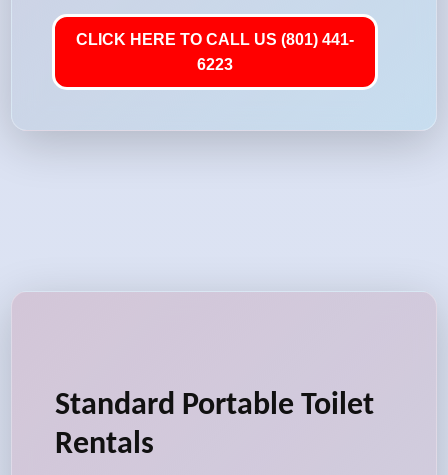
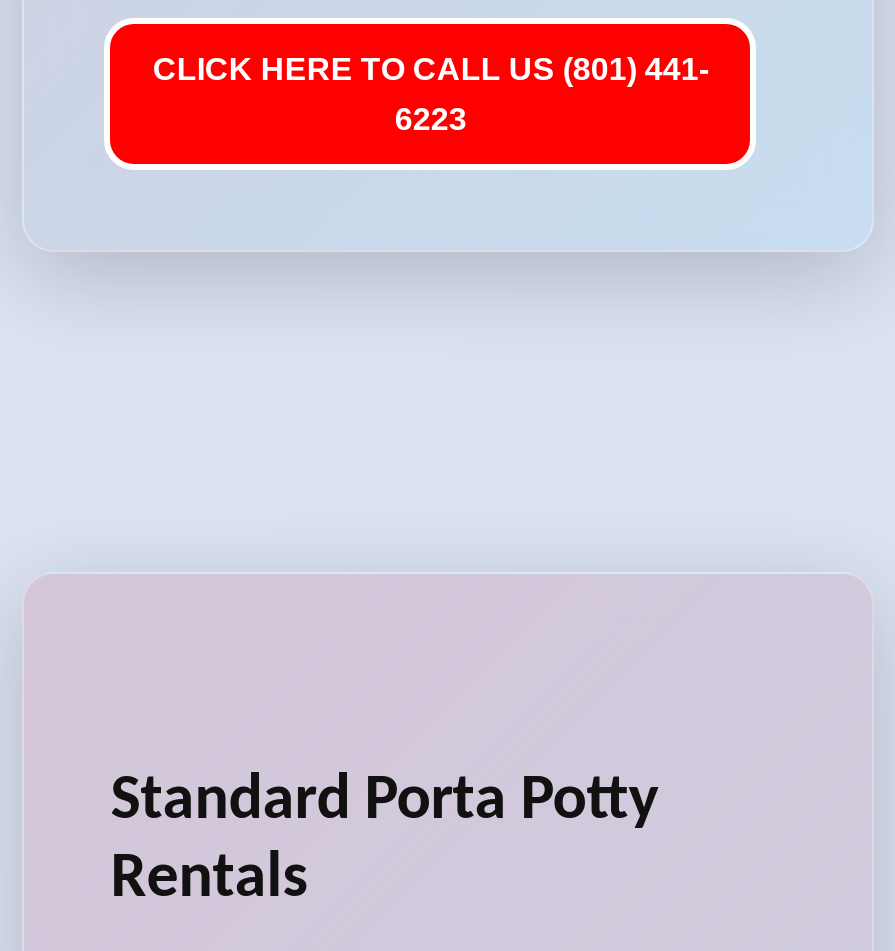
- Standard Portable Toilet
+ Standard Porta Potty
